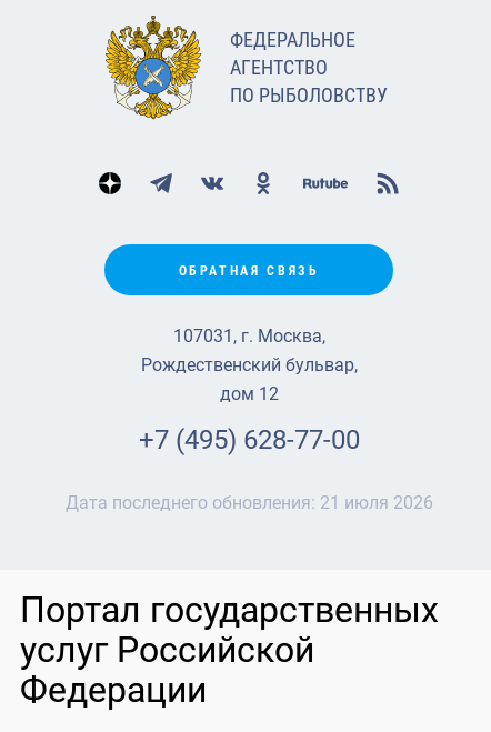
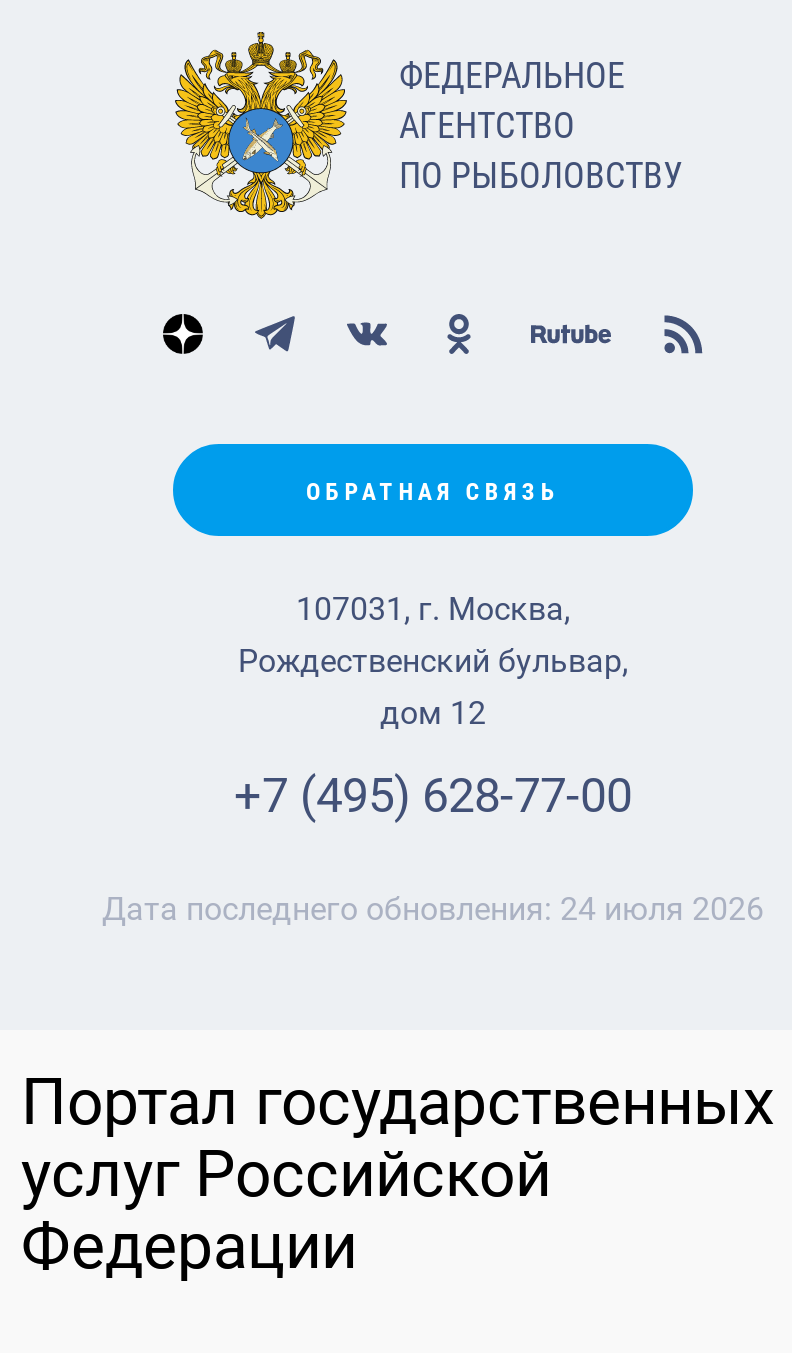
- Дата последнего обновления: 21 июля 2026
+ Дата последнего обновления: 24 июля 2026
